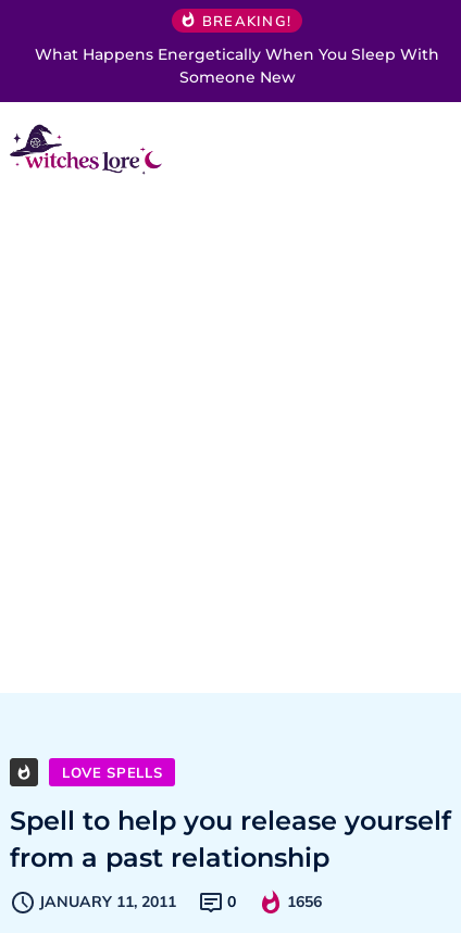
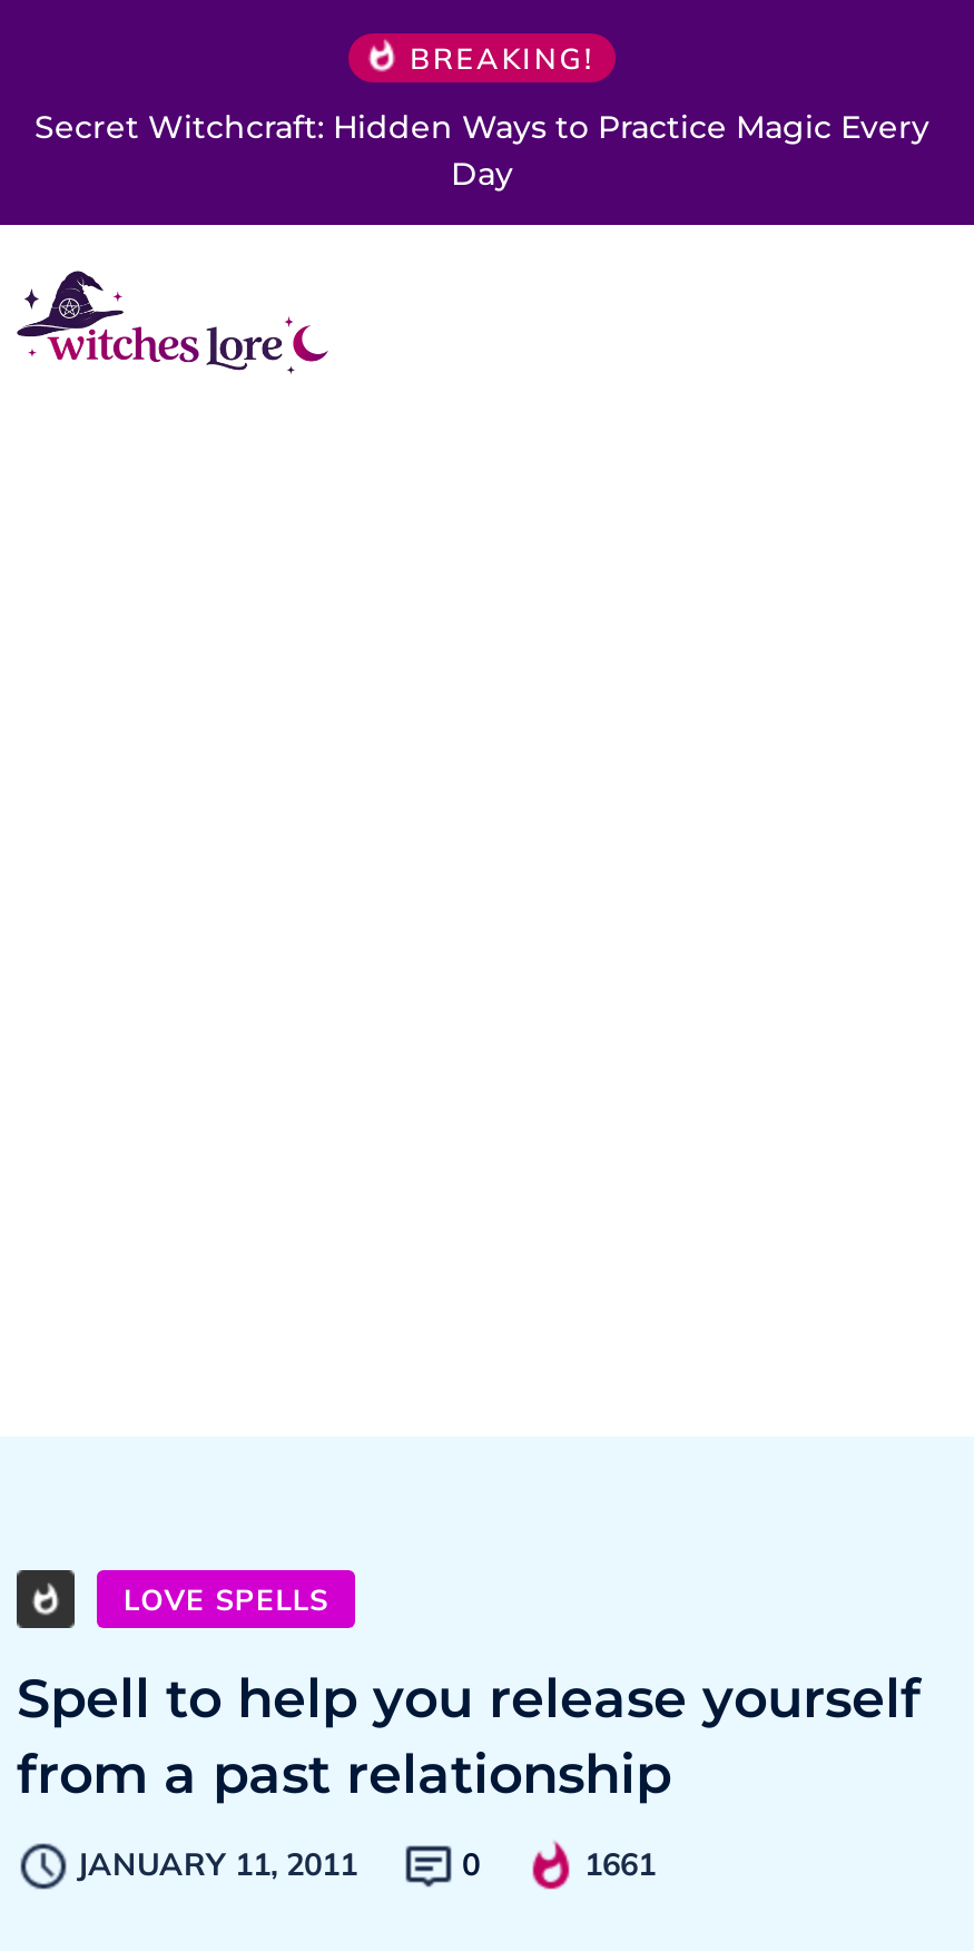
- What Happens Energetically When You Sleep With
- Someone New
+ Secret Witchcraft: Hidden Ways to Practice Magic Every
+ Day

- 1656
+ 1661
